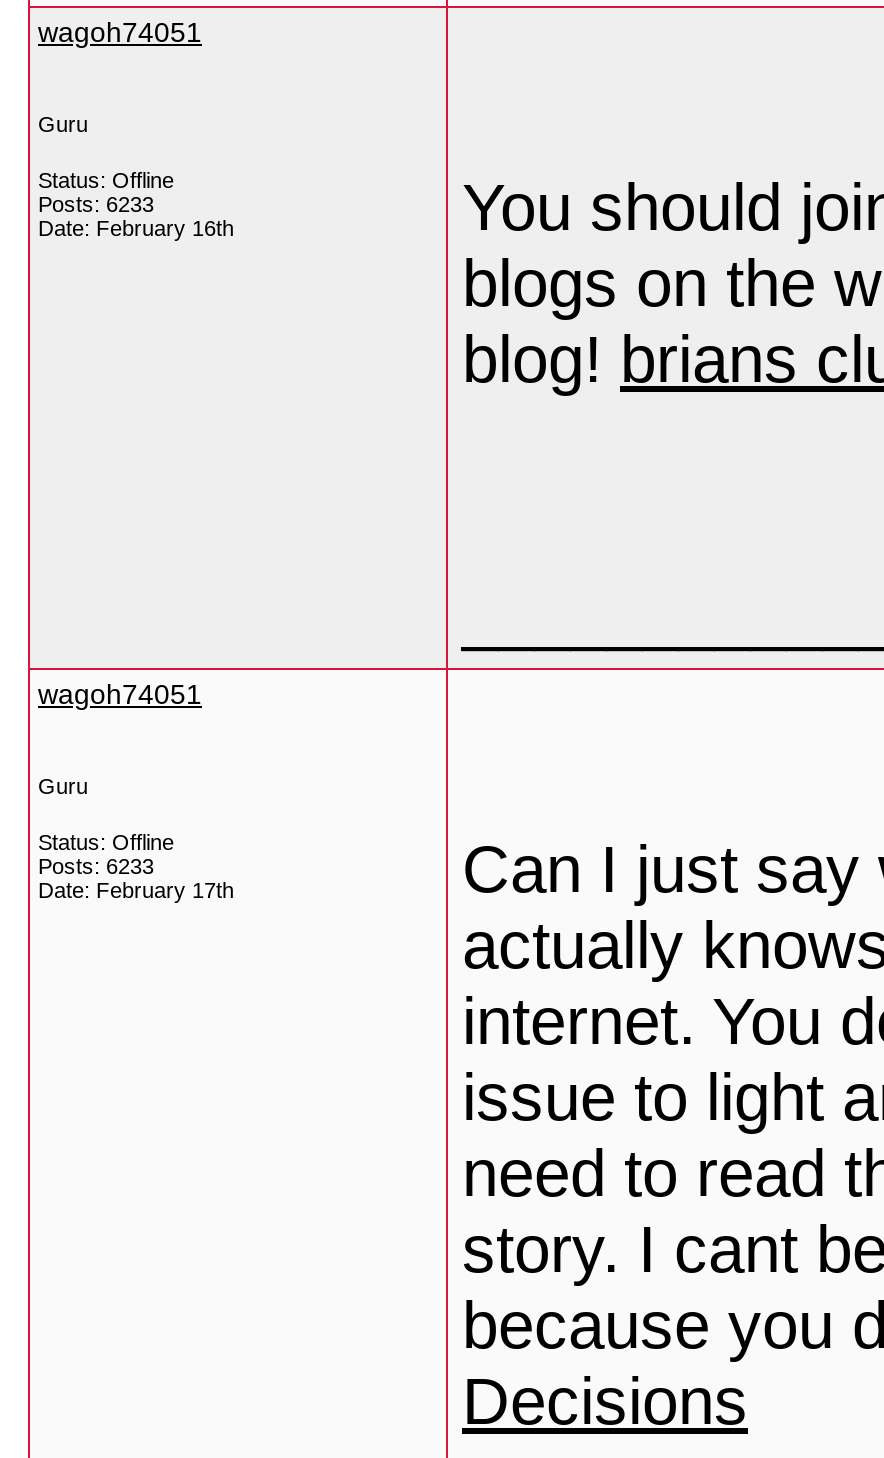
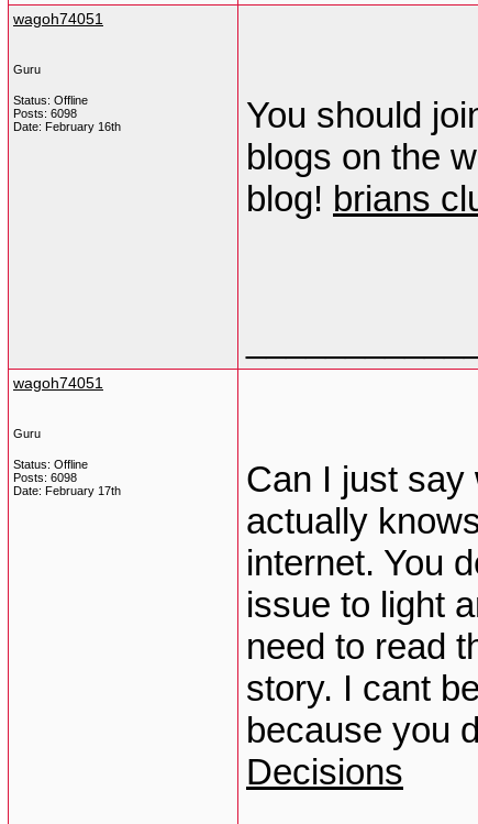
- Posts: 6233
+ Posts: 6098

- Posts: 6233
+ Posts: 6098
